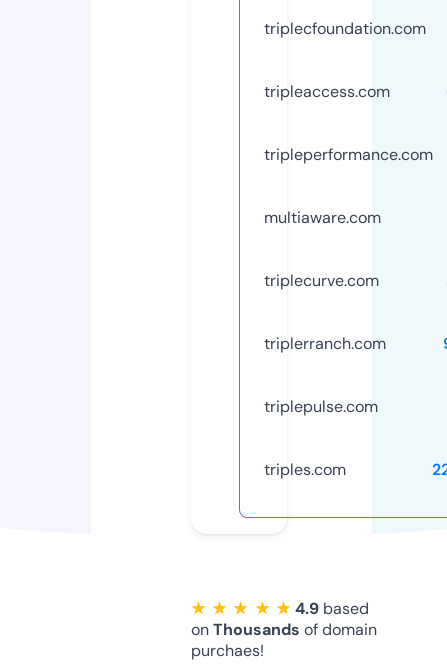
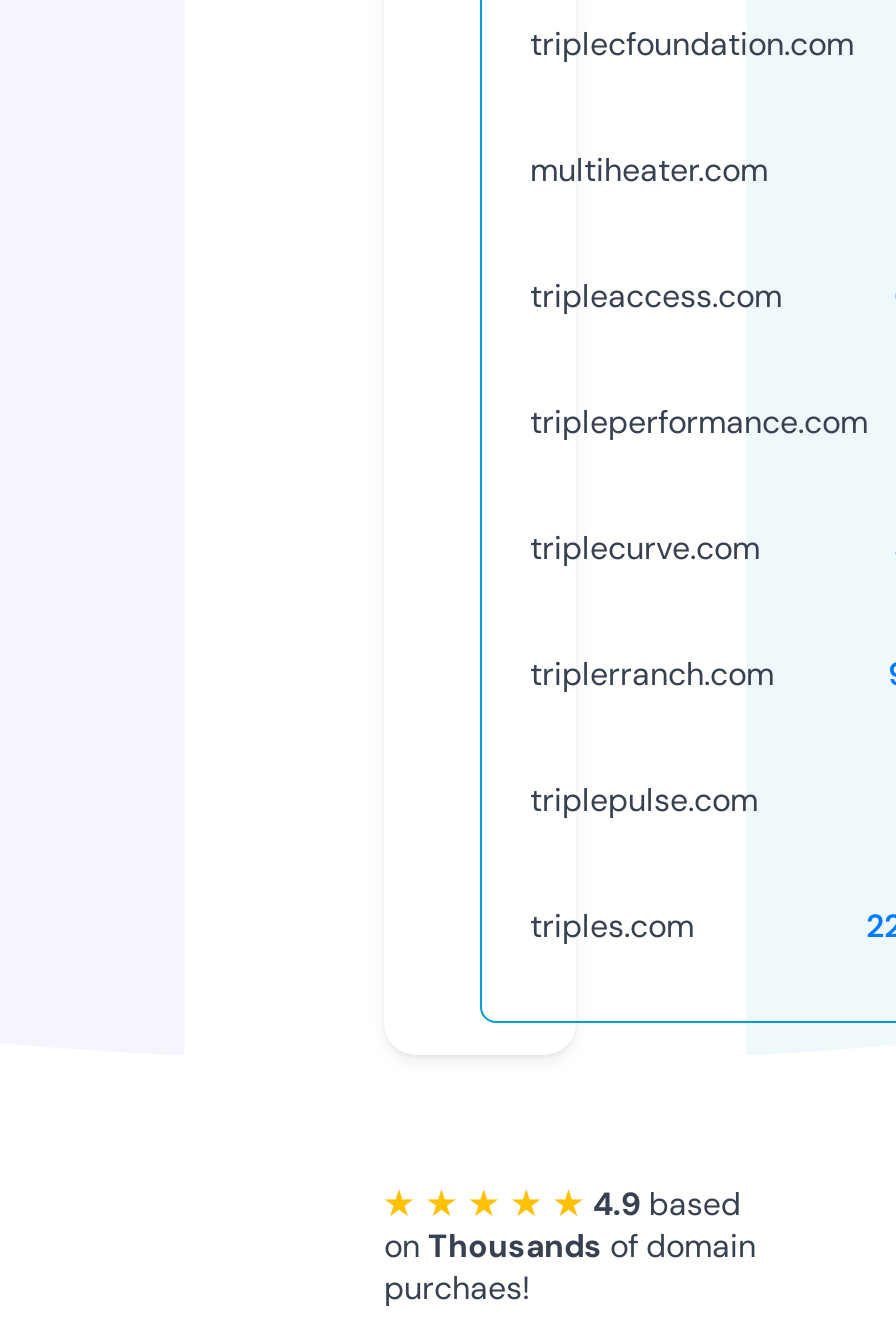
+ multiheater.com

moved down: tripleaccess.com | tripleperformance.com

- multiaware.com
